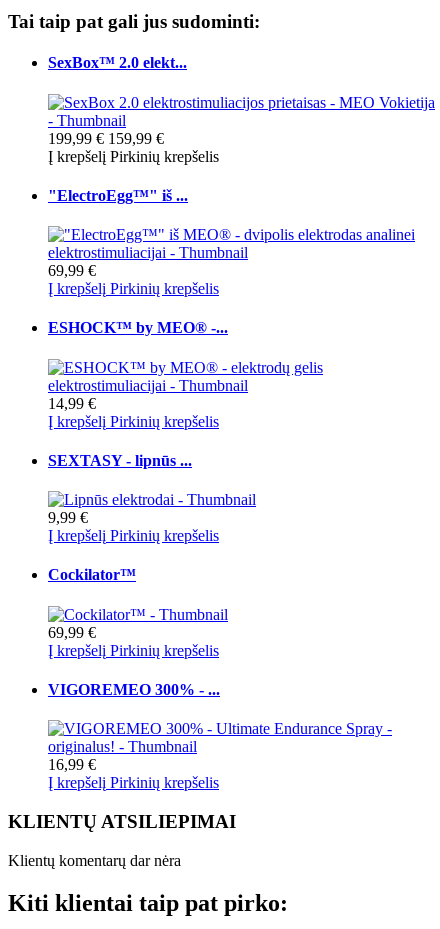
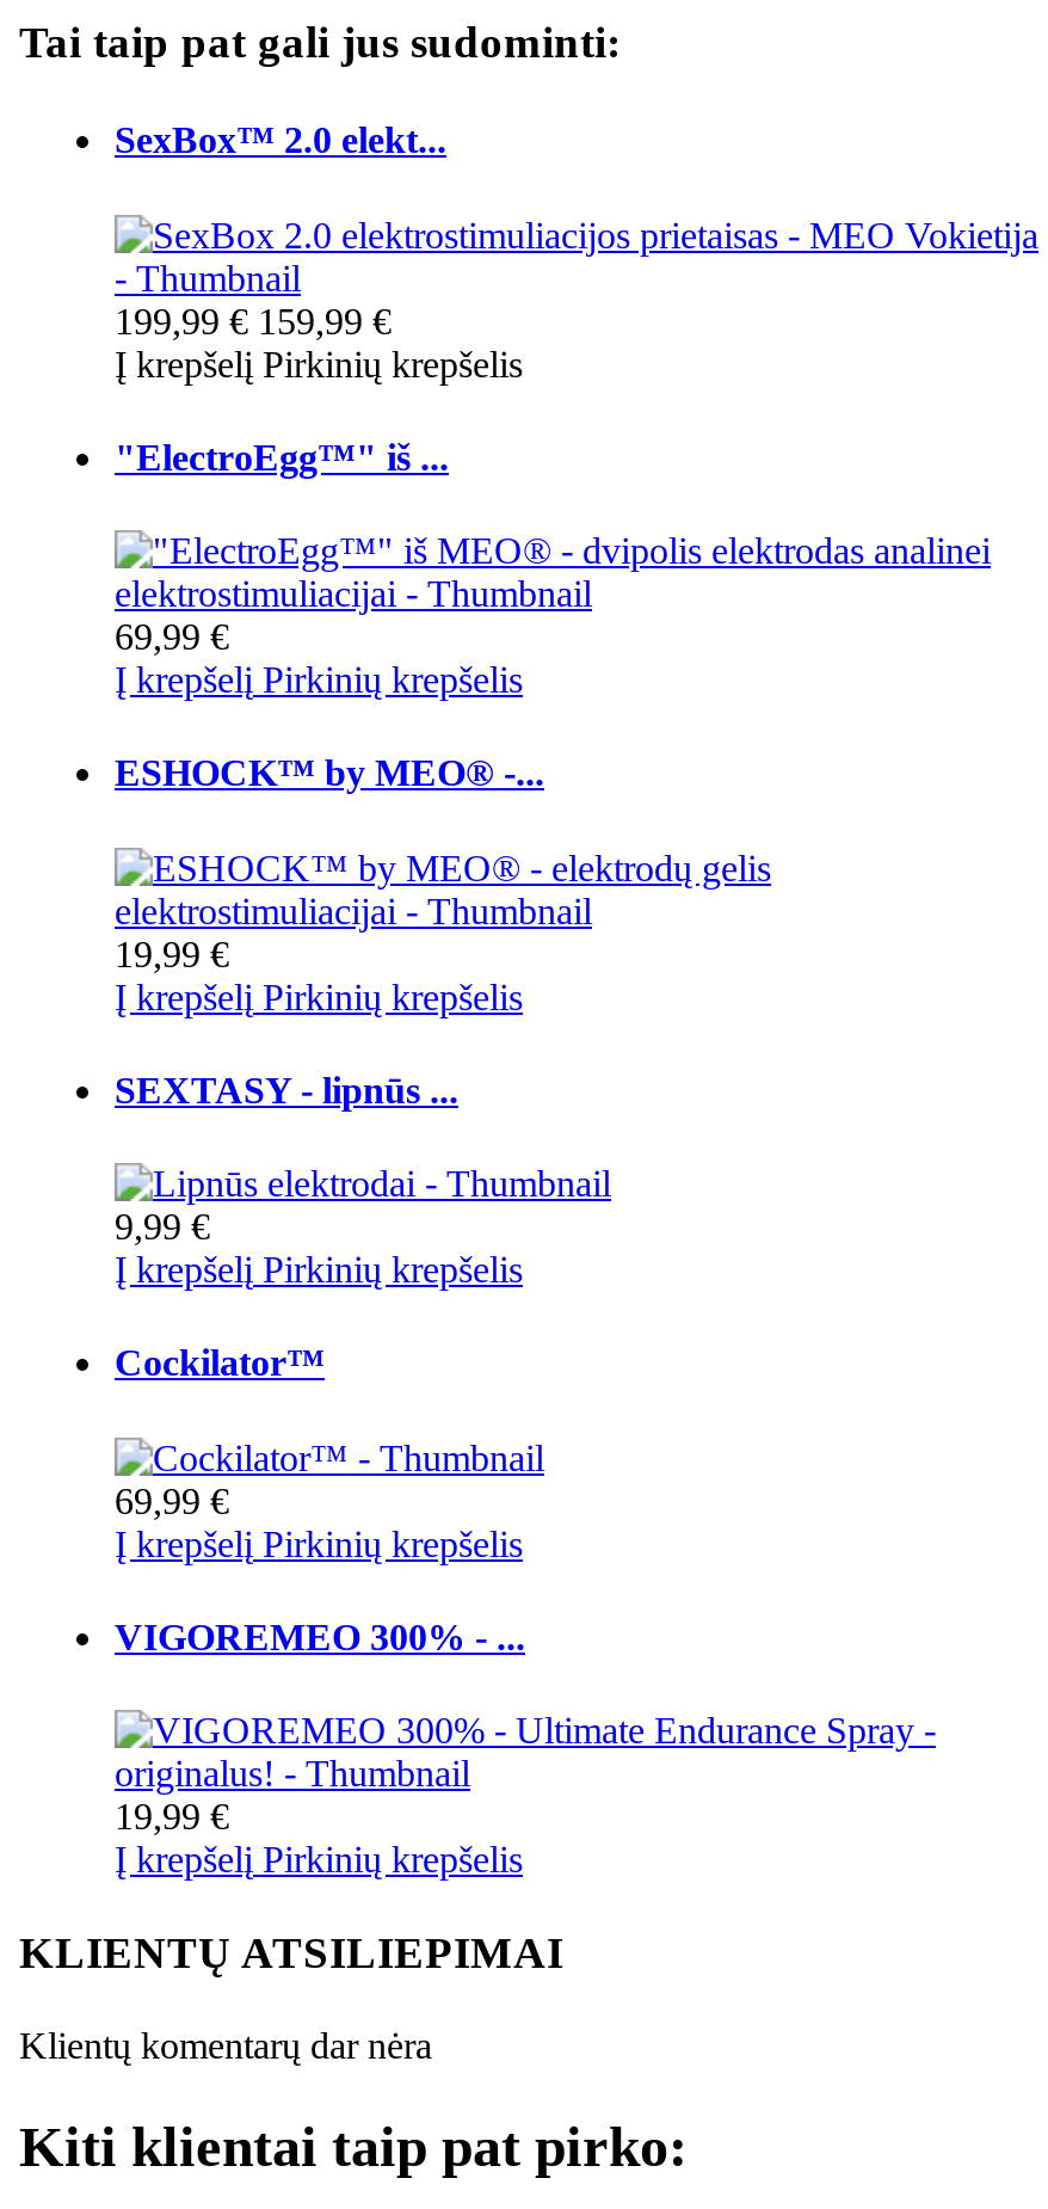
- 14,99 €
+ 19,99 €

- 16,99 €
+ 19,99 €
